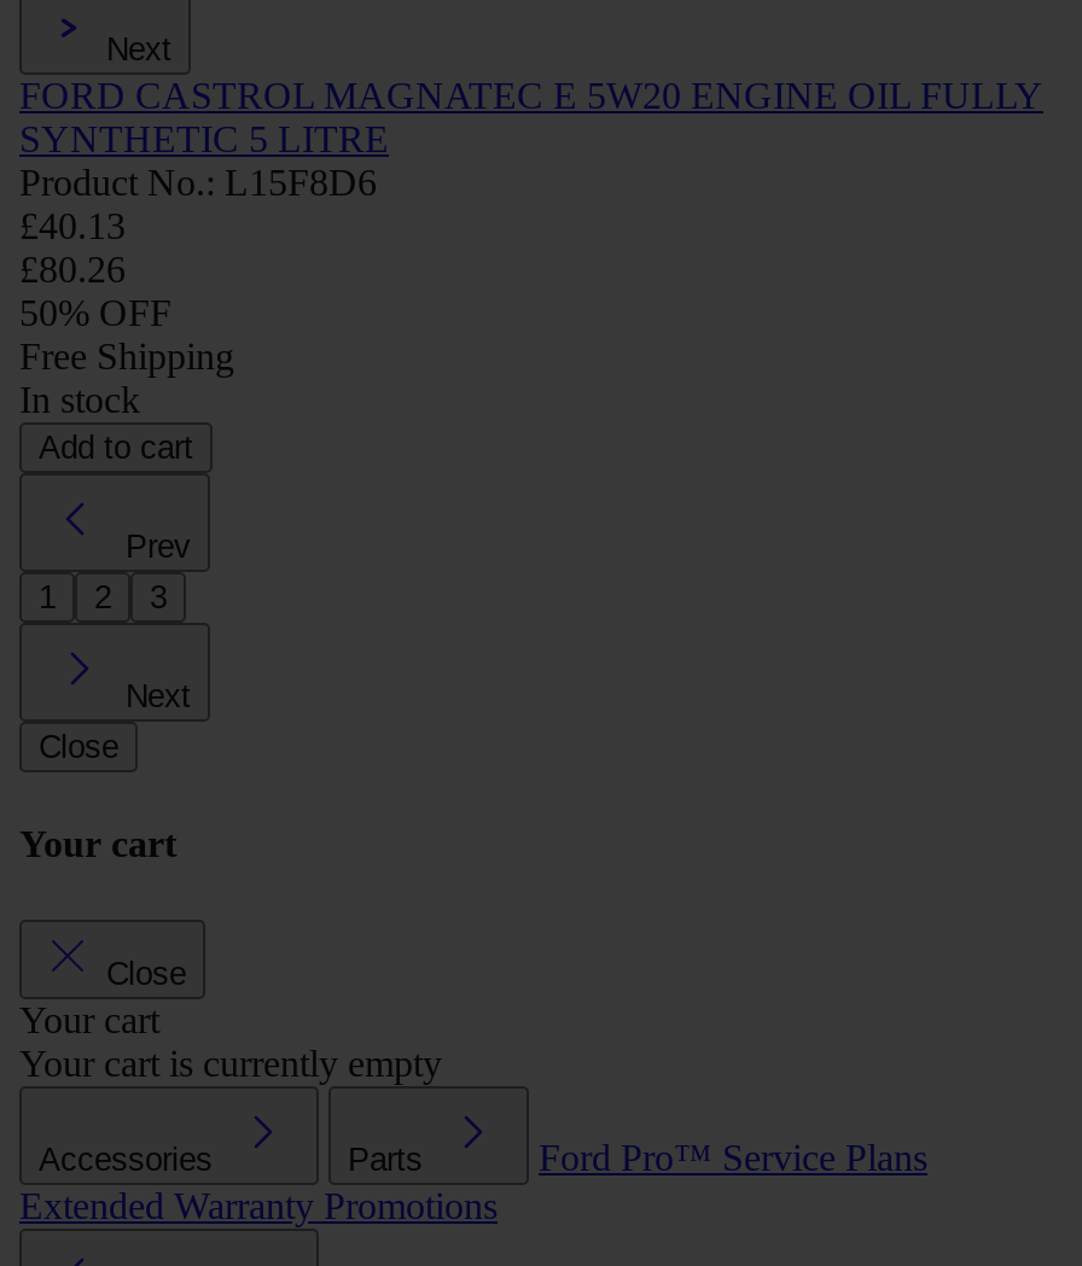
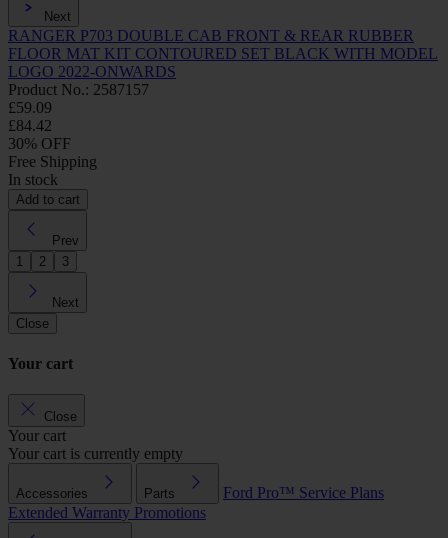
- FORD CASTROL MAGNATEC E 5W20 ENGINE OIL FULLY
- SYNTHETIC 5 LITRE
- Product No.: L15F8D6
- £40.13
- £80.26
- 50% OFF
+ RANGER P703 DOUBLE CAB FRONT & REAR RUBBER
+ FLOOR MAT KIT CONTOURED SET BLACK WITH MODEL
+ LOGO 2022-ONWARDS
+ Product No.: 2587157
+ £59.09
+ £84.42
+ 30% OFF
